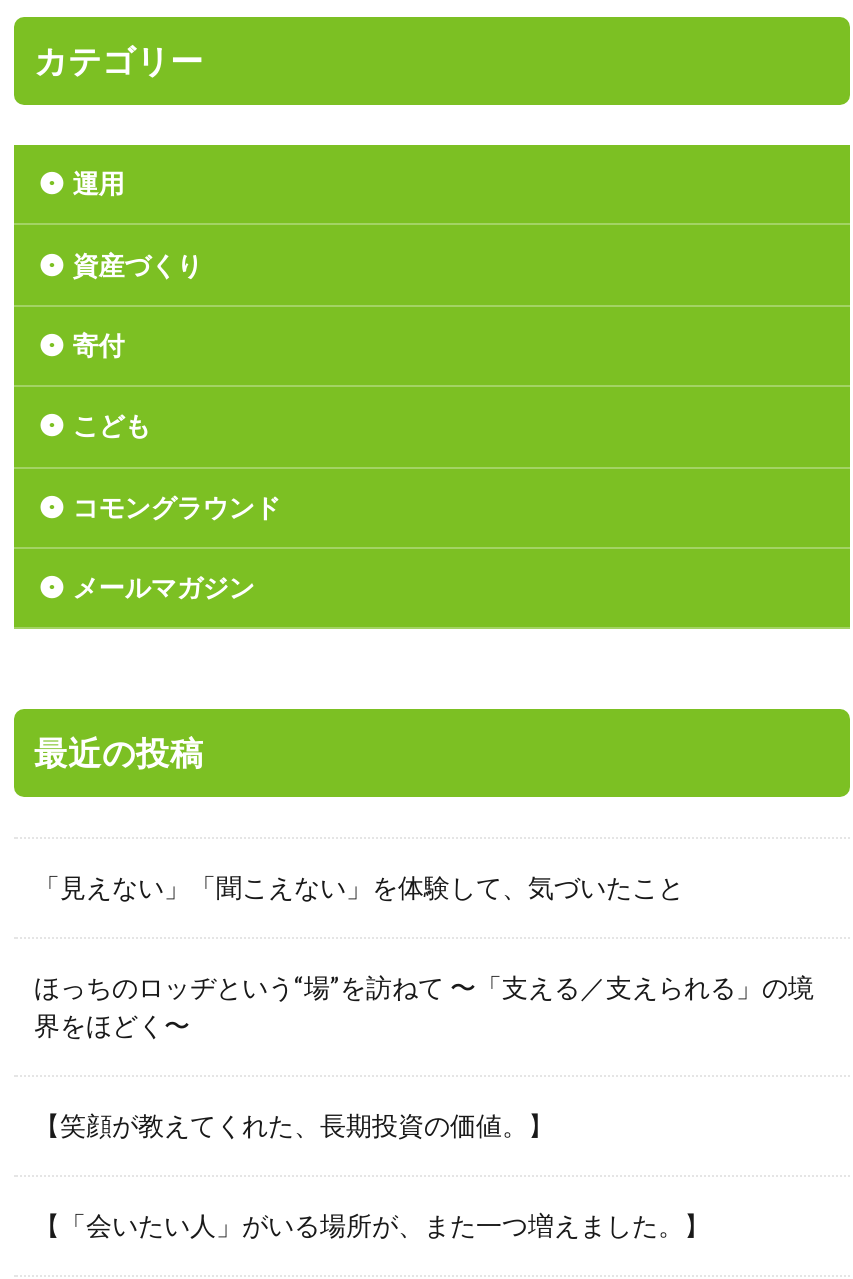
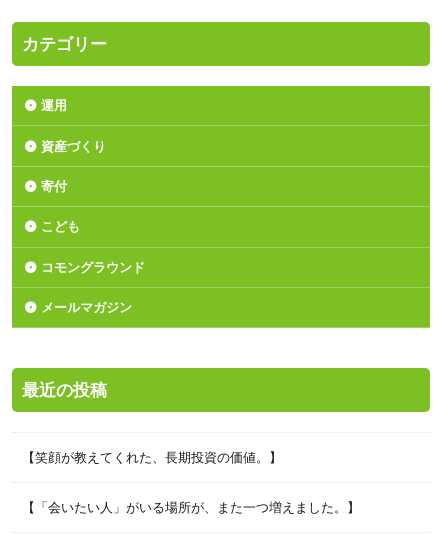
- 「見えない」「聞こえない」を体験して、気づいたこと
- ほっちのロッヂという“場”を訪ねて 〜「支える／支えられる」の境
- 界をほどく〜
